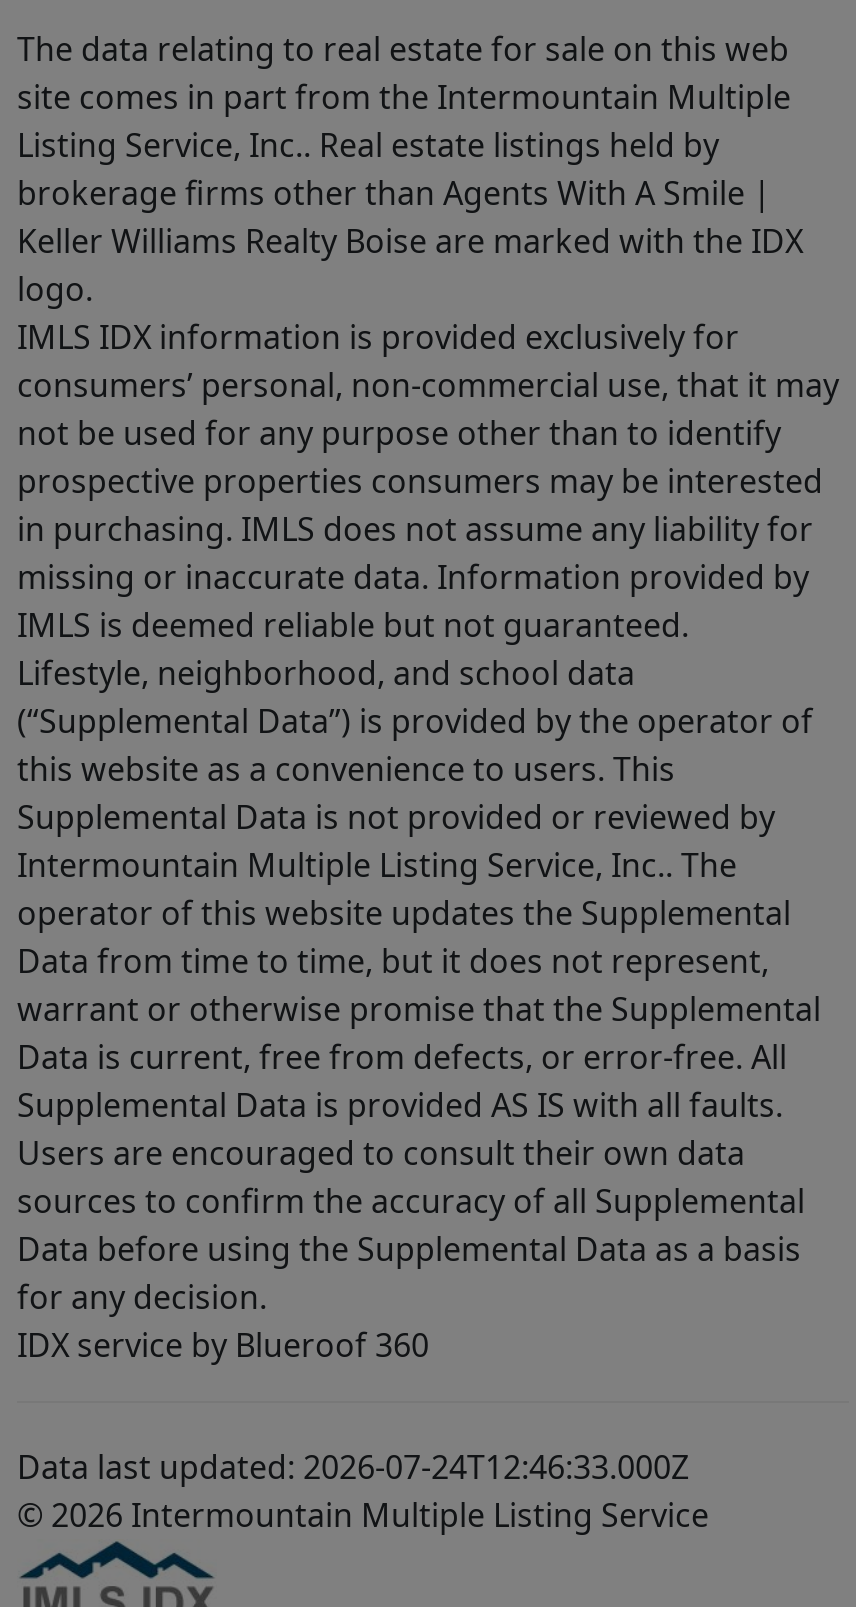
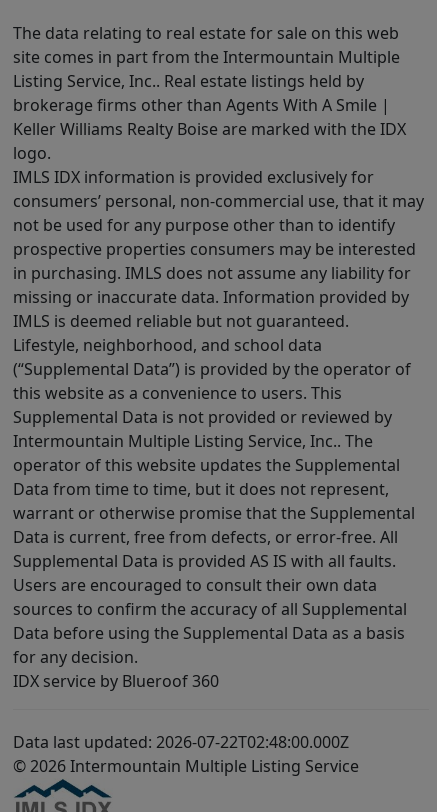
- Data last updated: 2026-07-24T12:46:33.000Z
+ Data last updated: 2026-07-22T02:48:00.000Z
